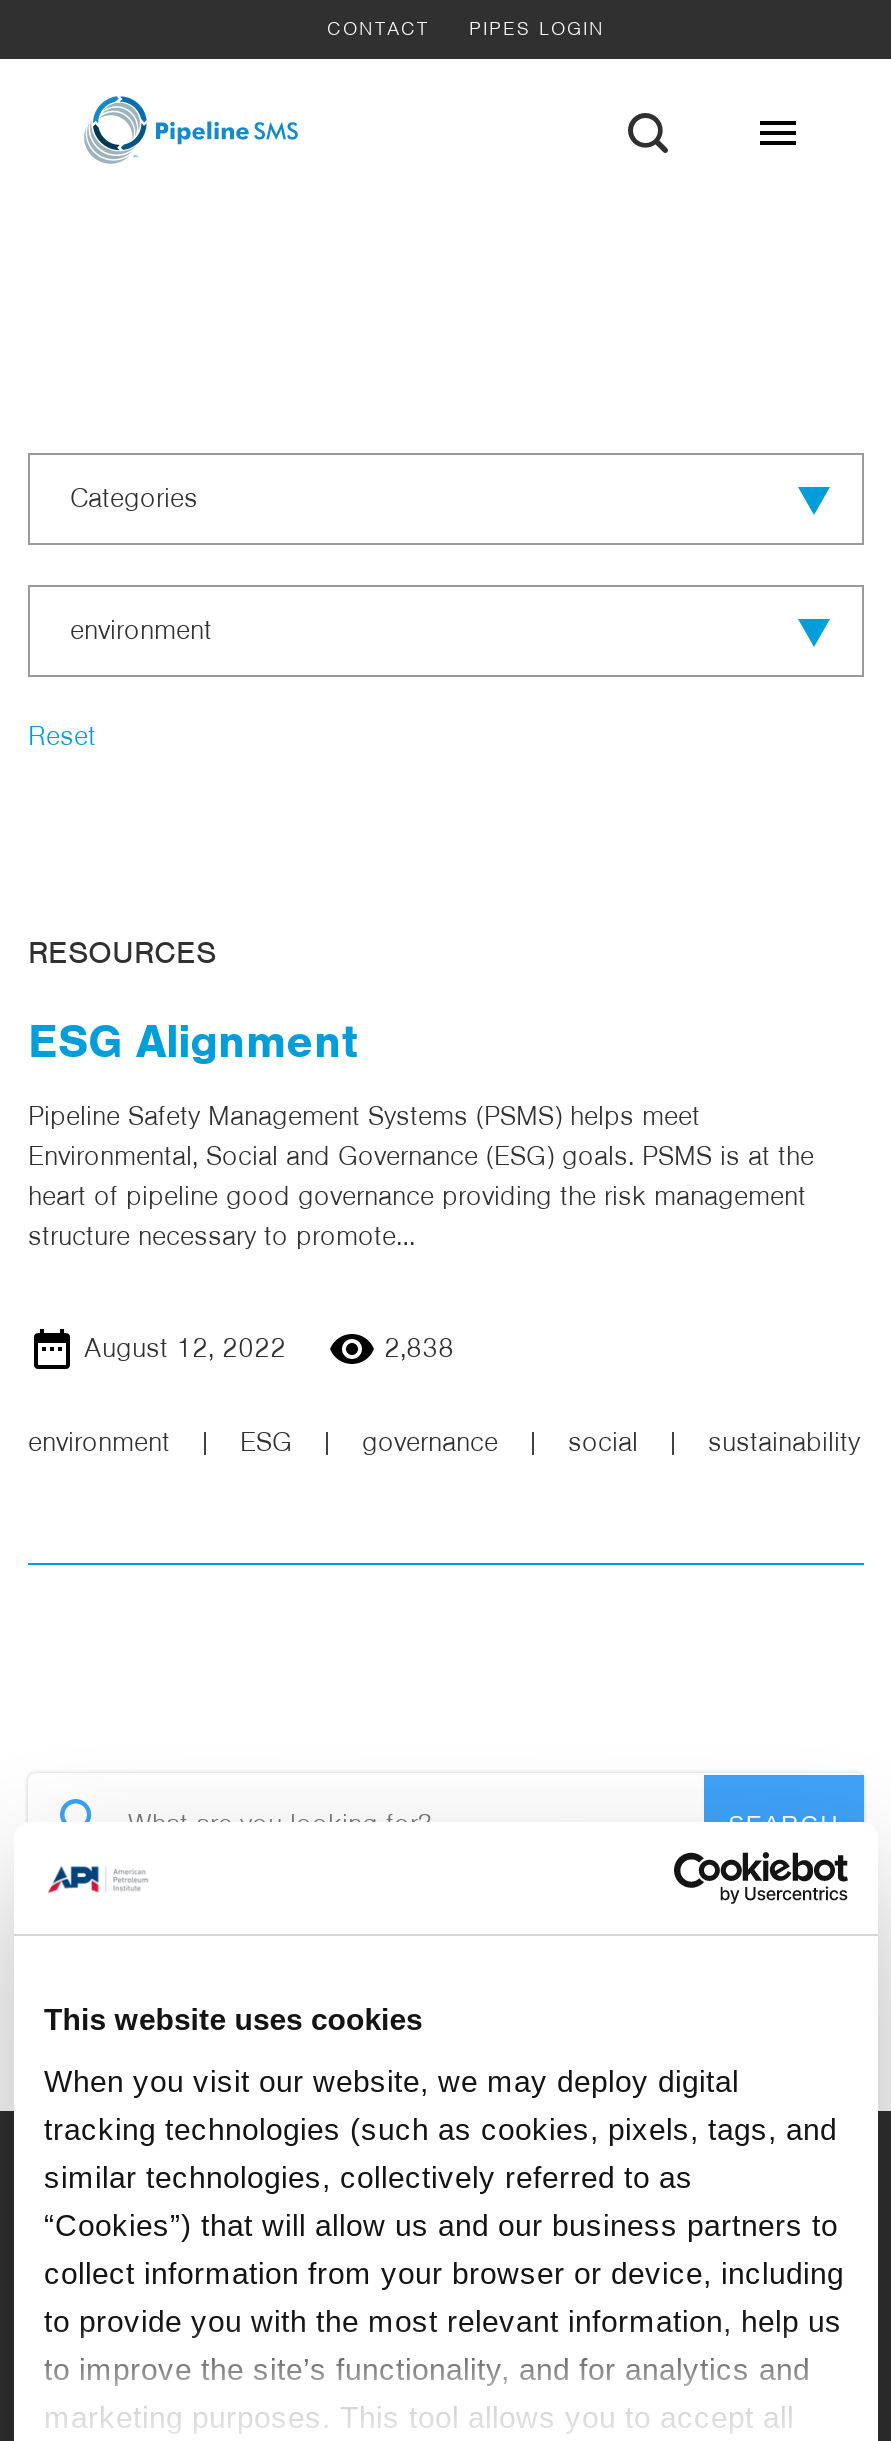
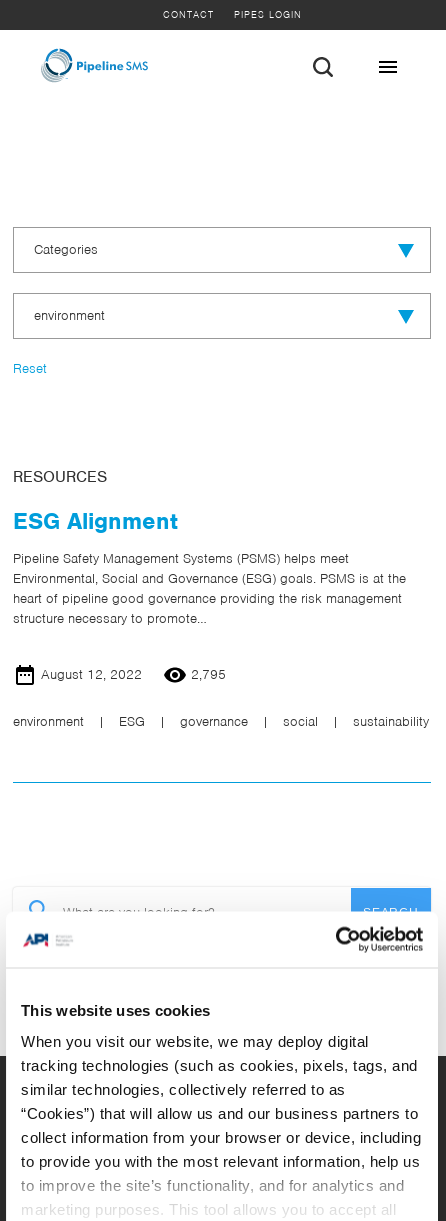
- 2,838
+ 2,795
